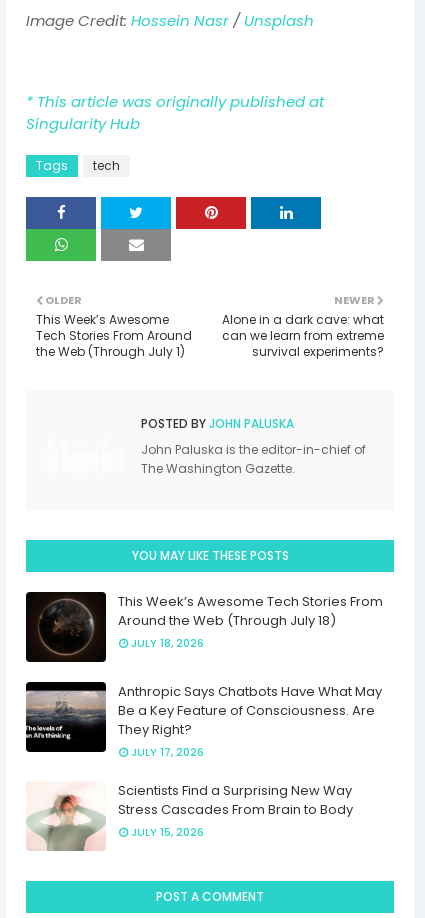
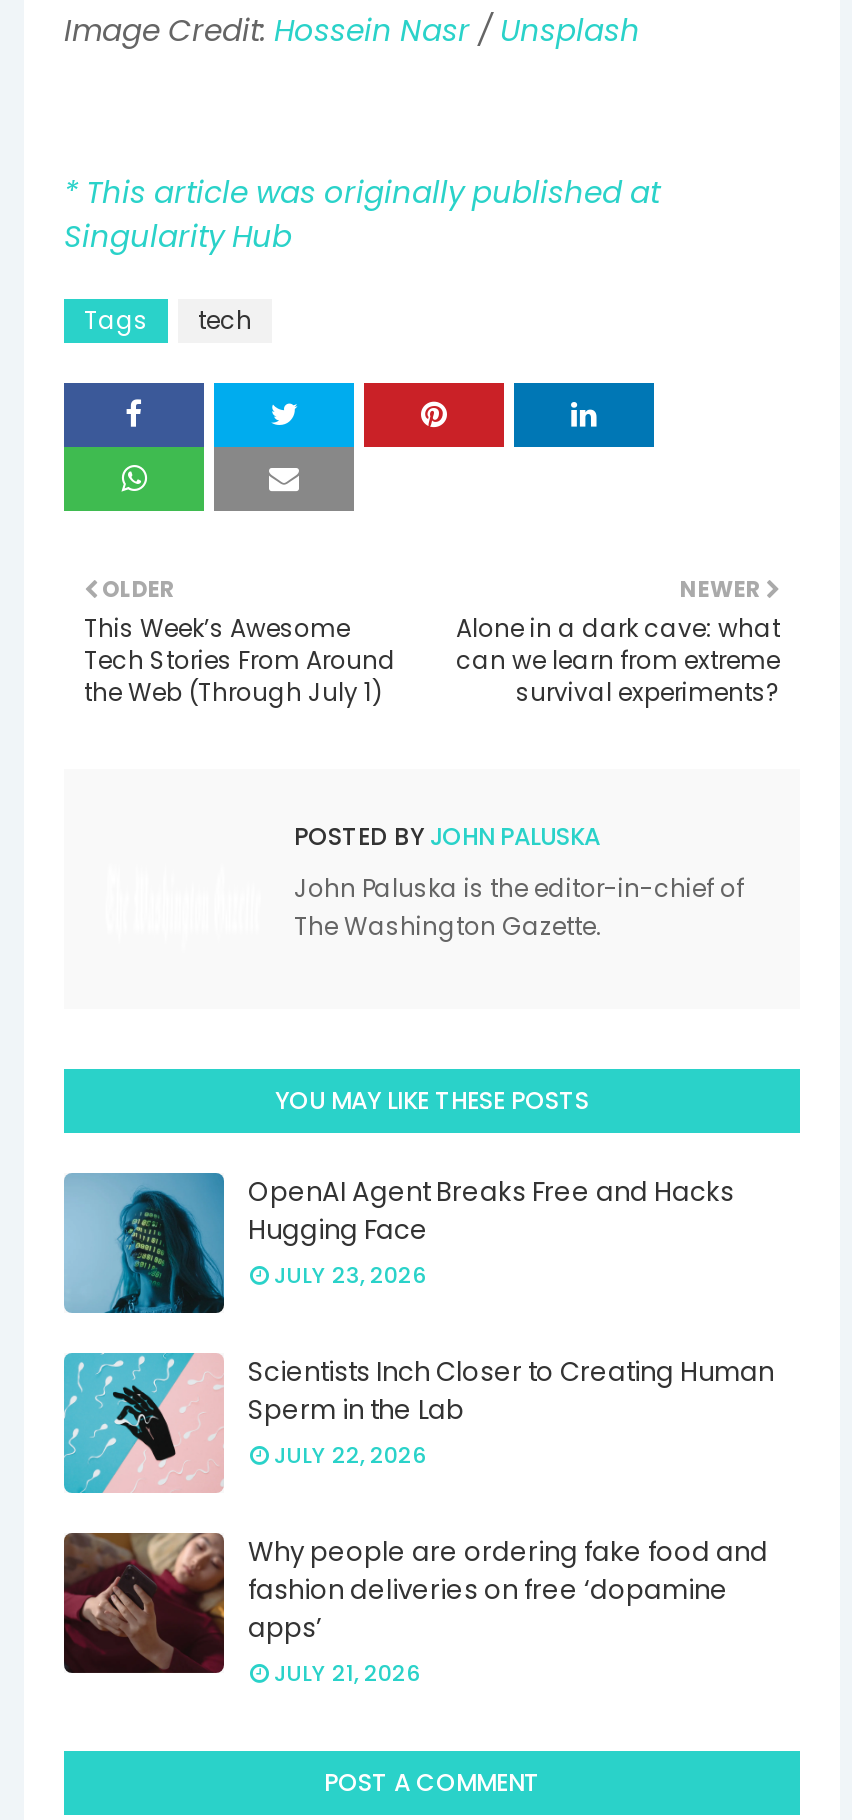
- [image]
- This Week’s Awesome Tech Stories From
- Around the Web (Through July 18)
- JULY 18, 2026
+ [image]
+ OpenAI Agent Breaks Free and Hacks
+ Hugging Face
+ JULY 23, 2026

- [image]
- Anthropic Says Chatbots Have What May
- Be a Key Feature of Consciousness. Are
- They Right?
- JULY 17, 2026
+ [image]
+ Scientists Inch Closer to Creating Human
+ Sperm in the Lab
+ JULY 22, 2026

- [image]
- Scientists Find a Surprising New Way
- Stress Cascades From Brain to Body
- JULY 15, 2026
+ [image]
+ Why people are ordering fake food and
+ fashion deliveries on free ‘dopamine
+ apps’
+ JULY 21, 2026
